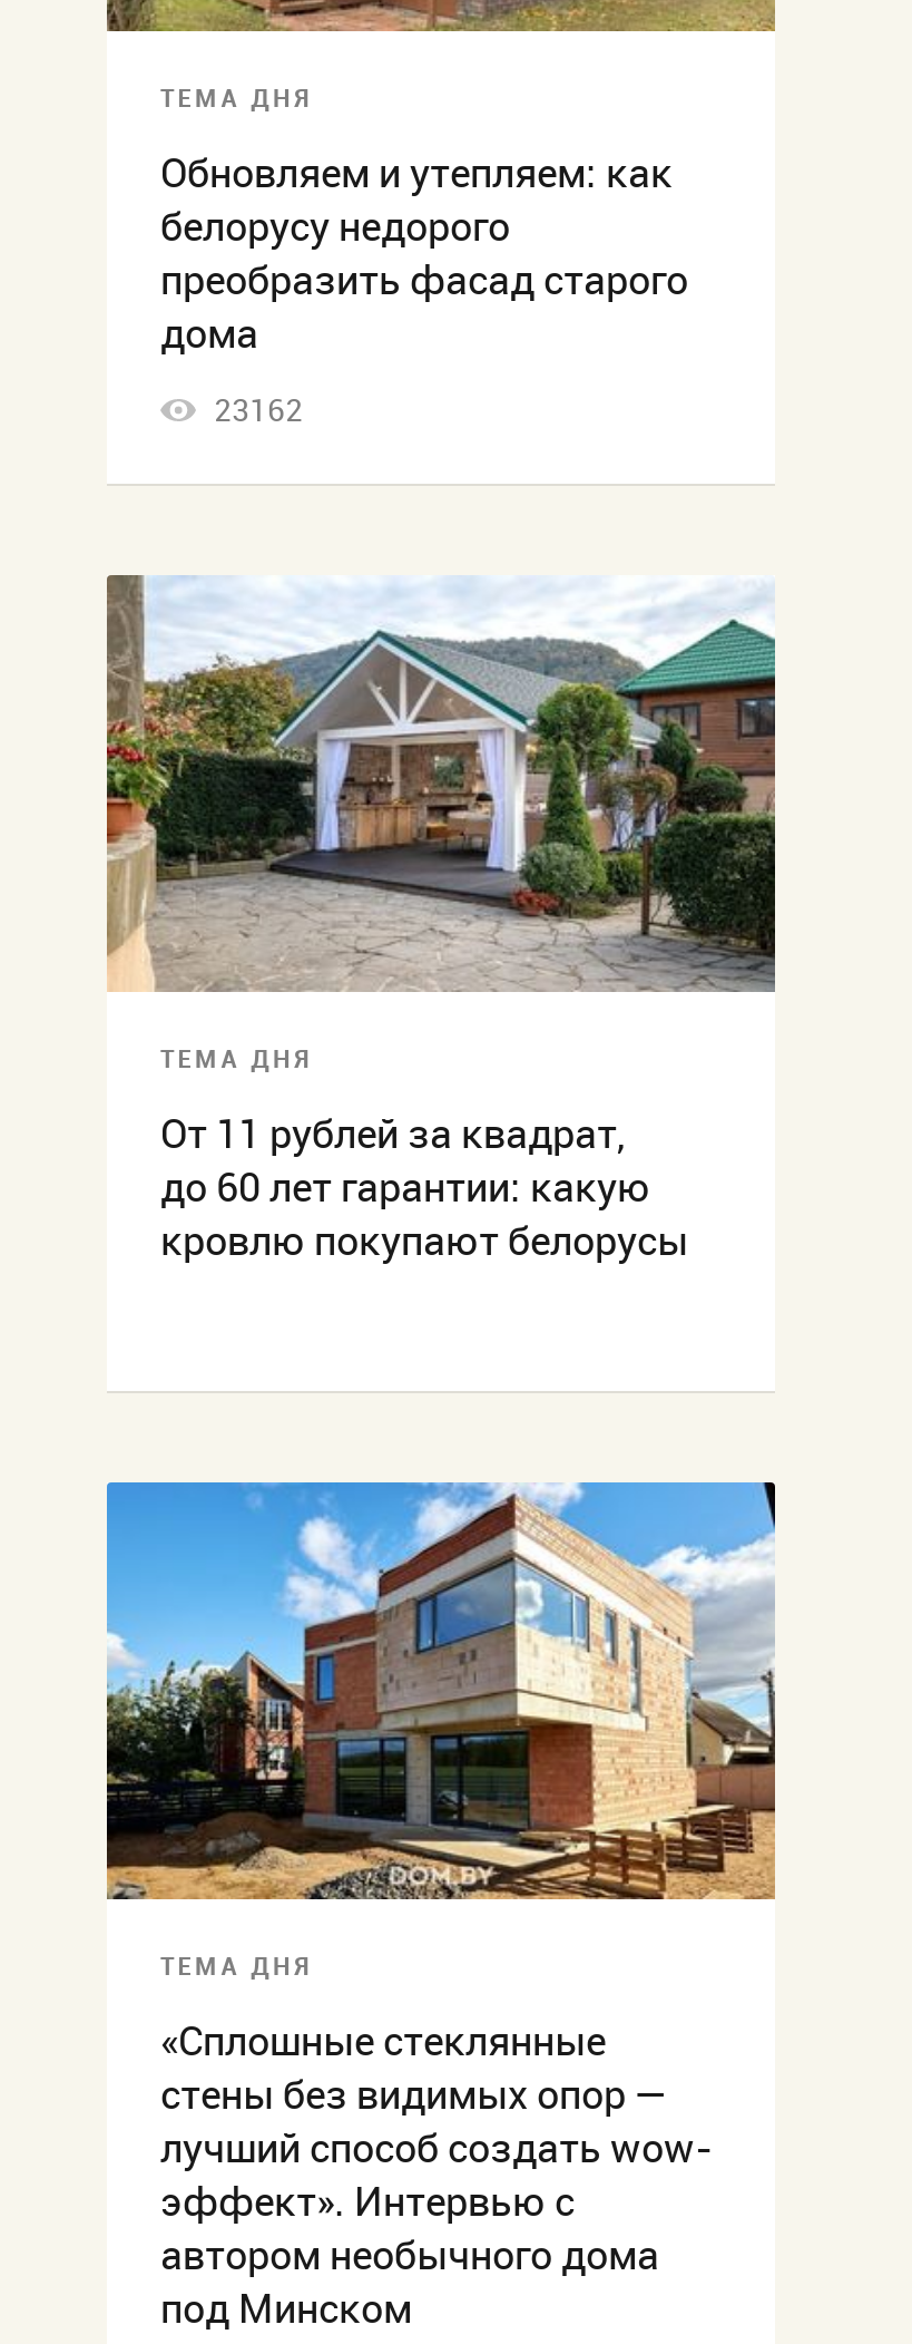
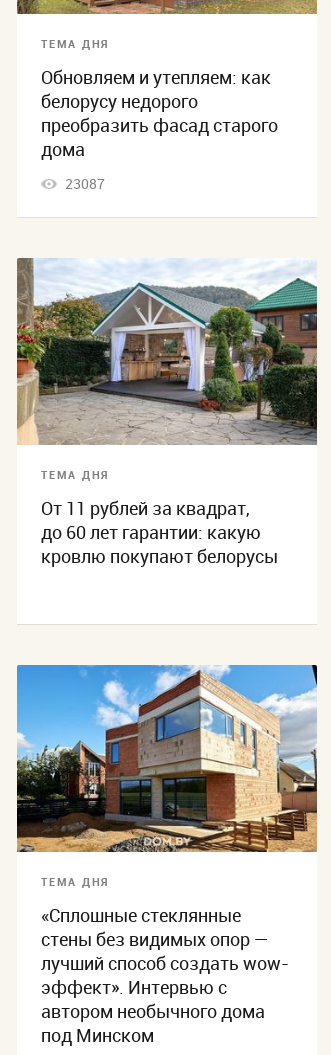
- 23162
+ 23087
